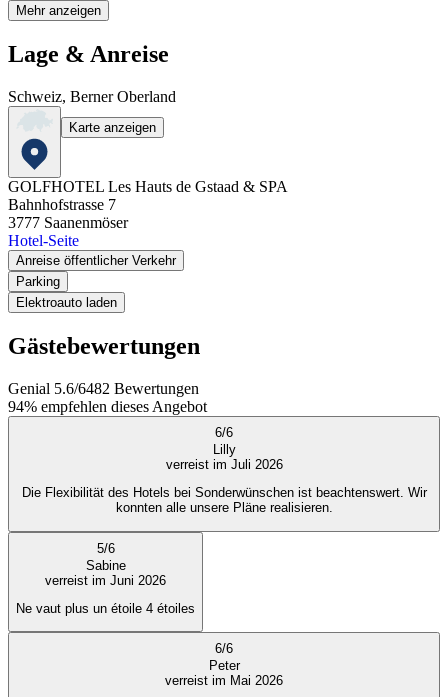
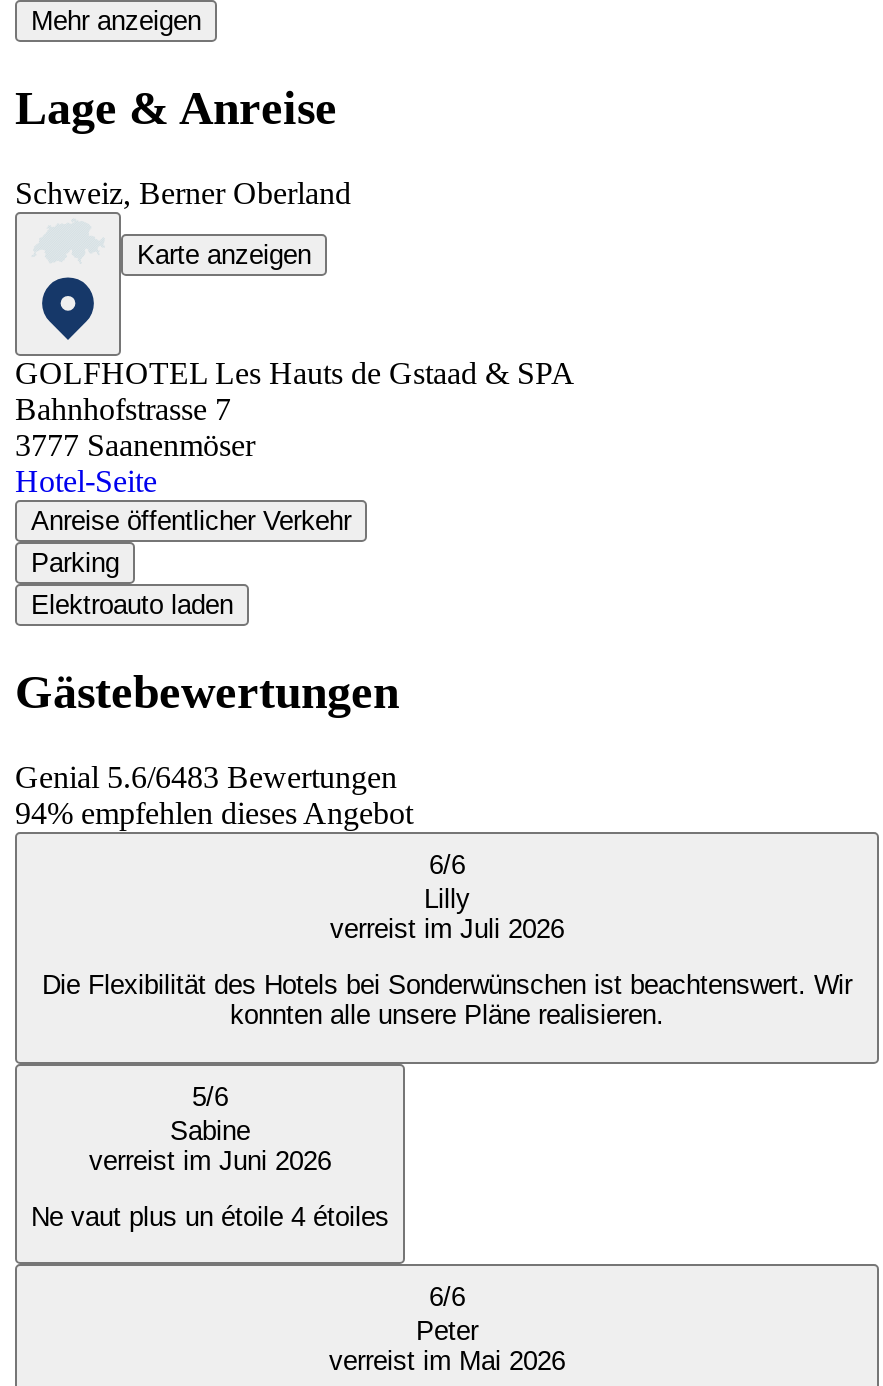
- Genial 5.6/6482 Bewertungen
+ Genial 5.6/6483 Bewertungen
